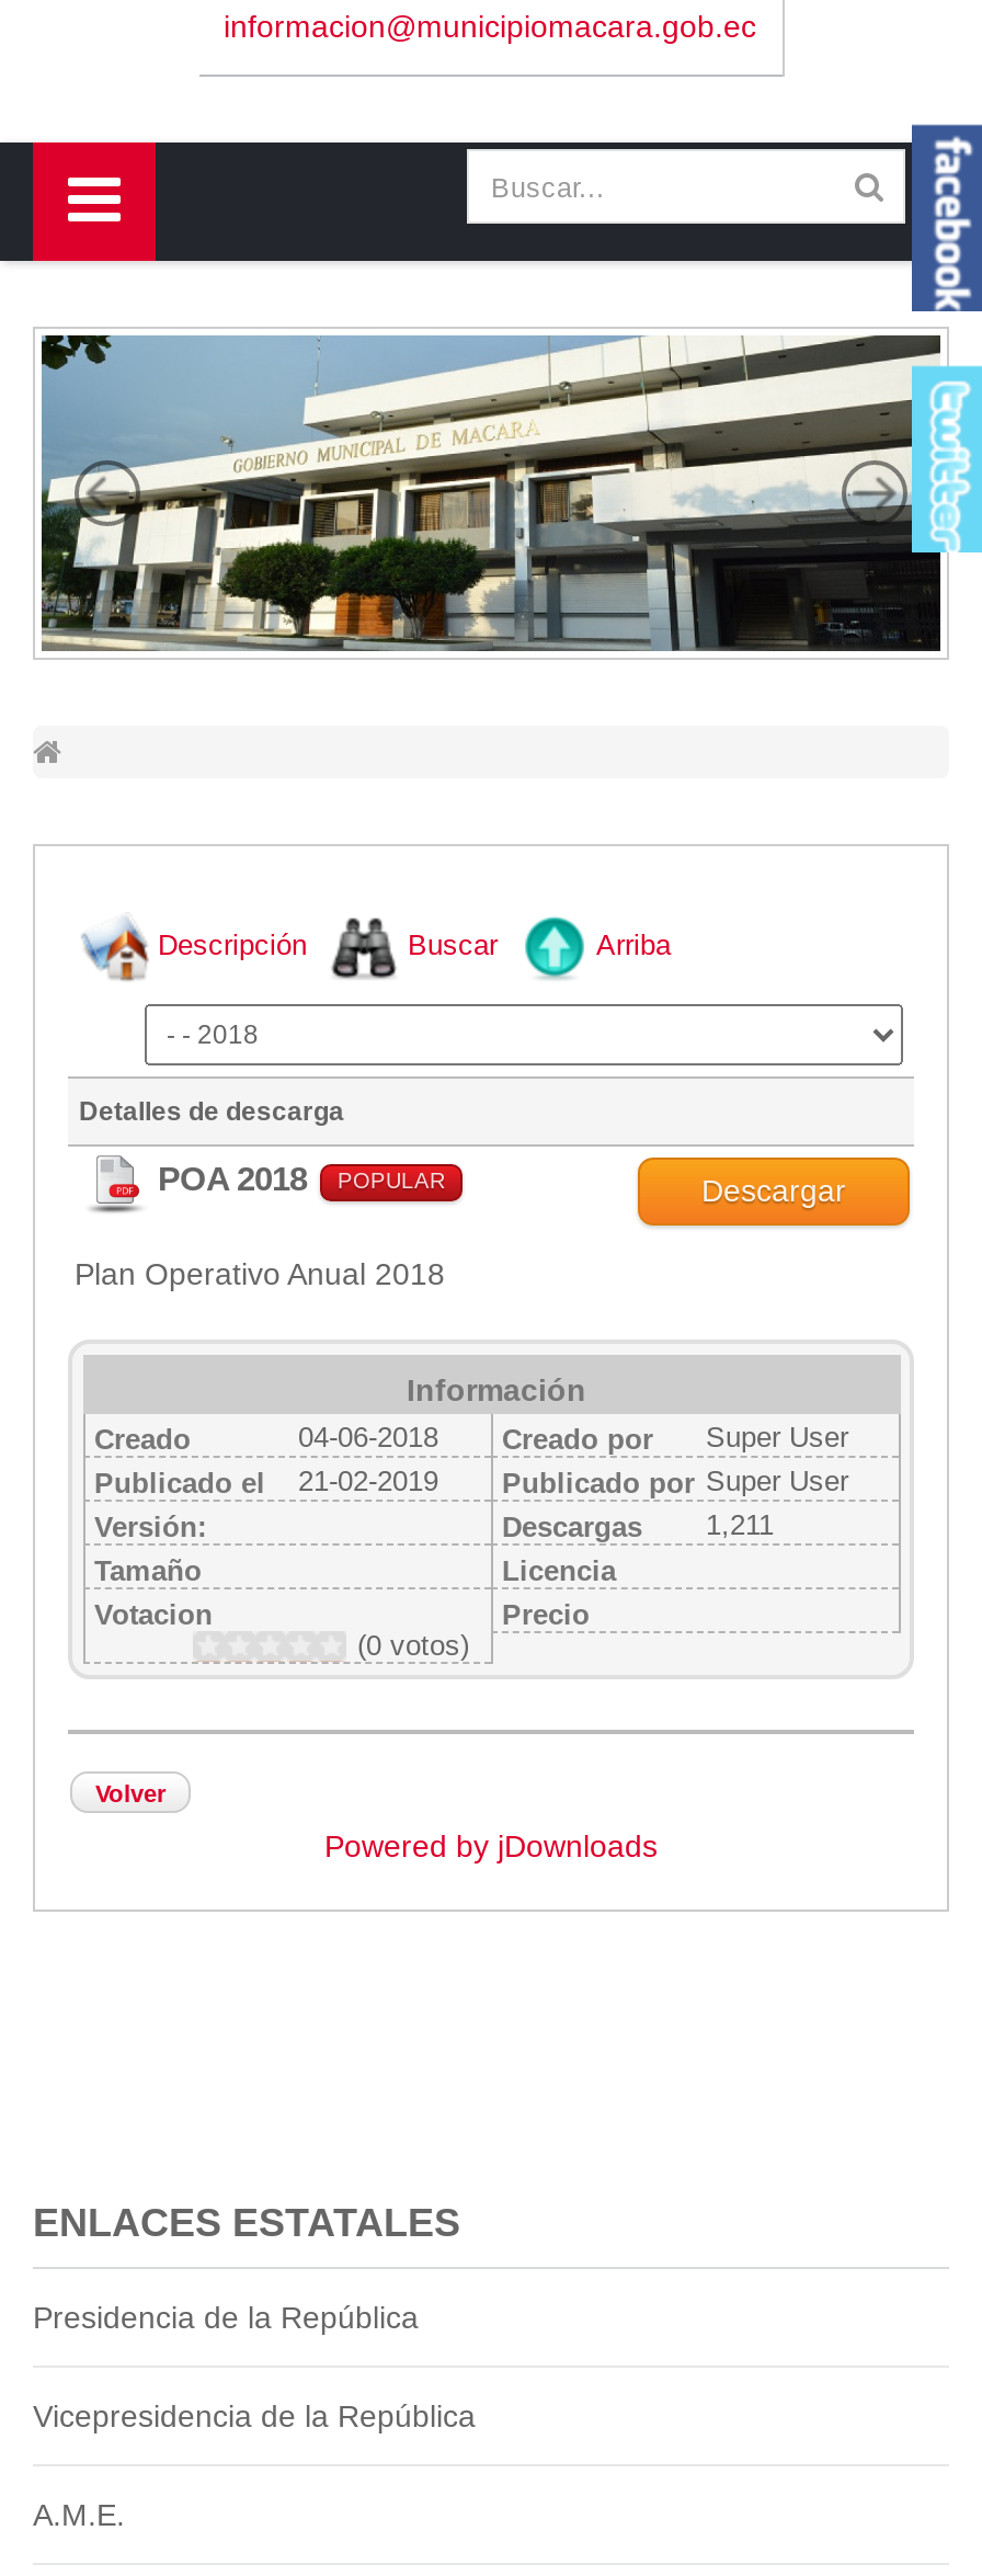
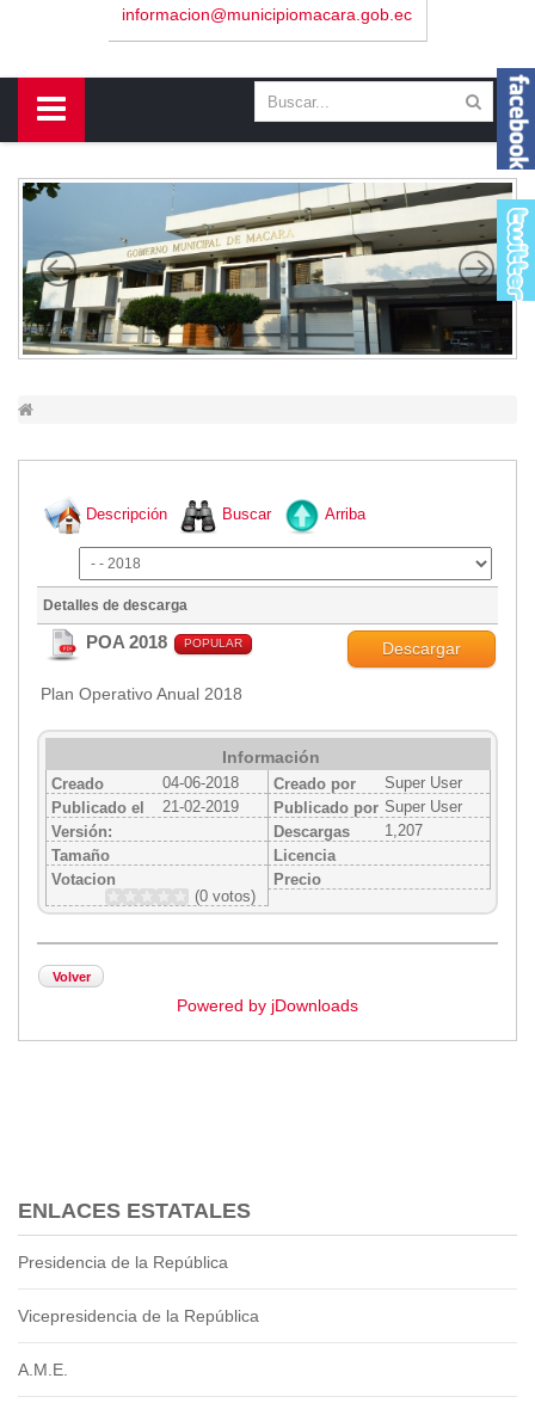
- Descargas 1,211
+ Descargas 1,207
